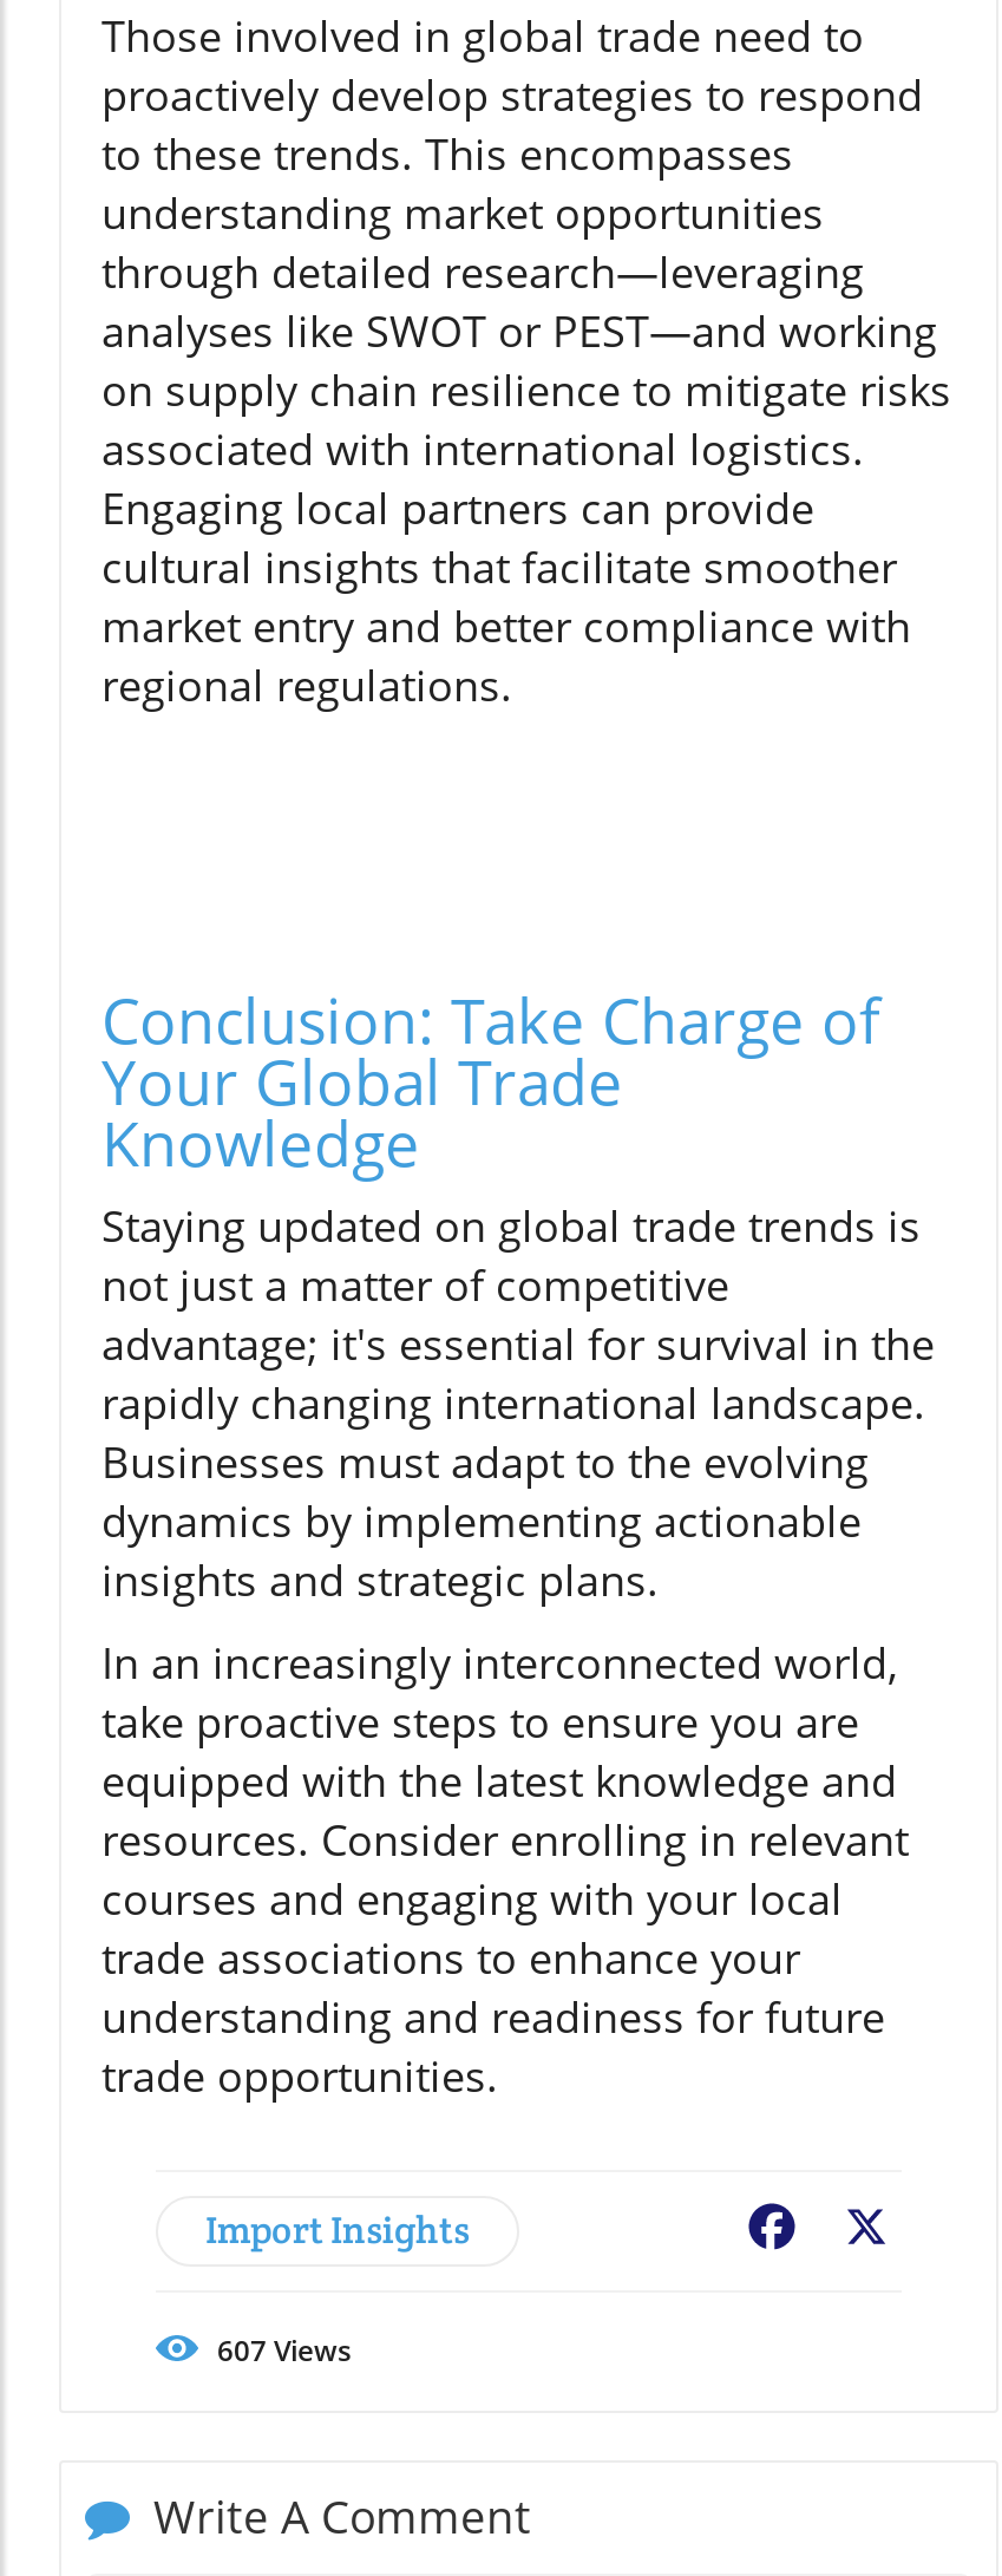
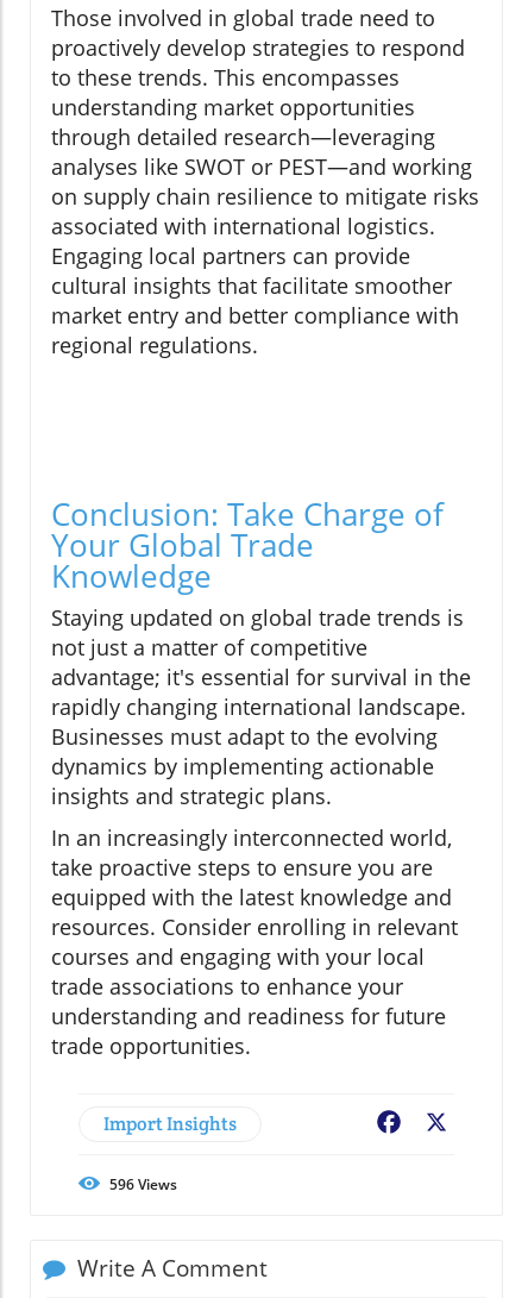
- 607 Views
+ 596 Views
